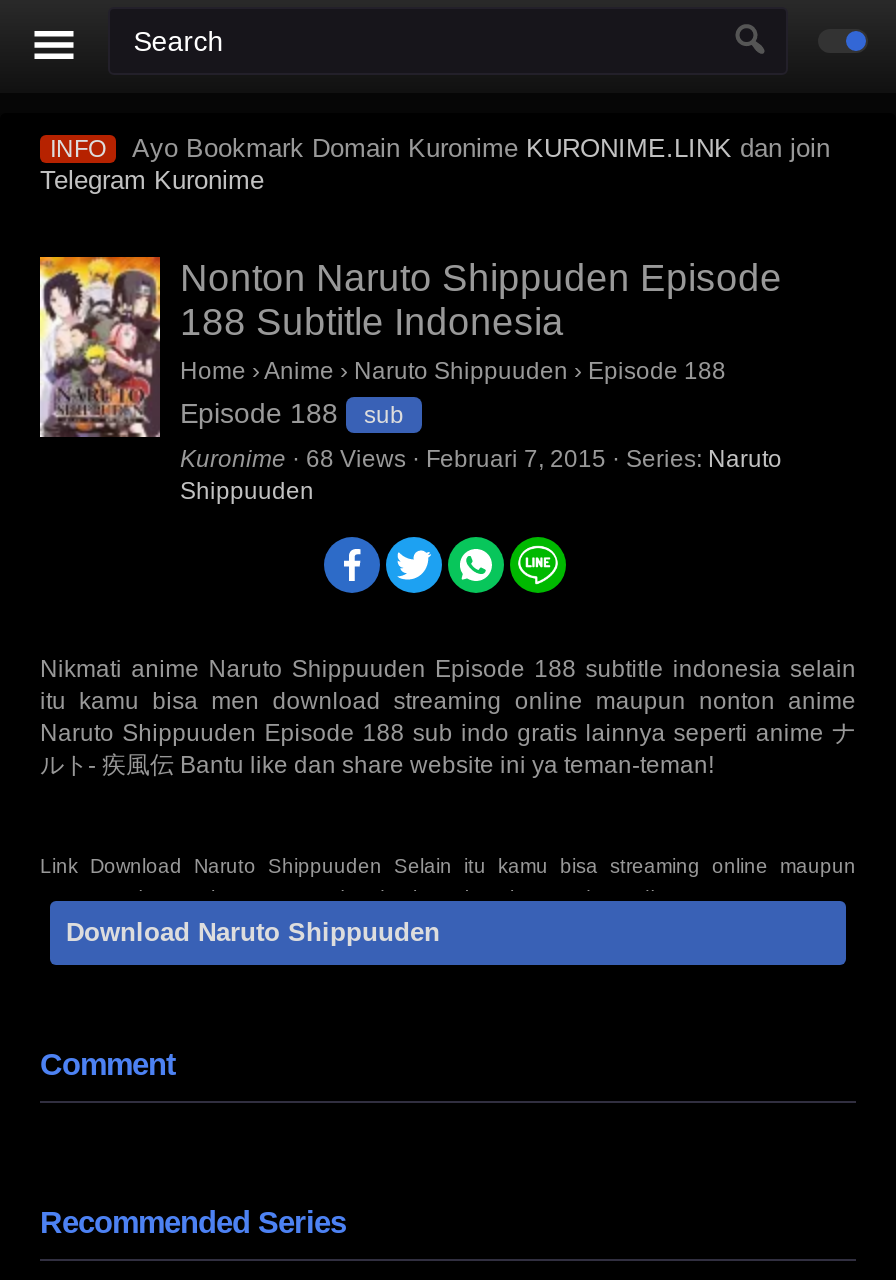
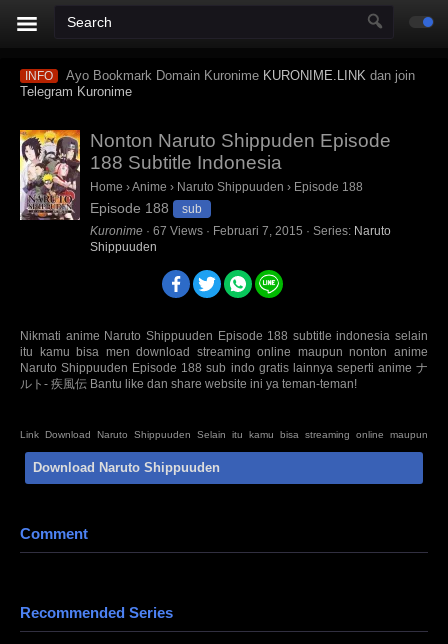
- Kuronime · 68 Views · Februari 7, 2015 · Series: Naruto
+ Kuronime · 67 Views · Februari 7, 2015 · Series: Naruto
